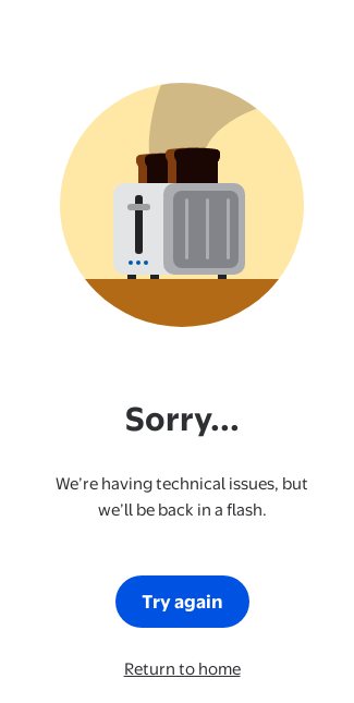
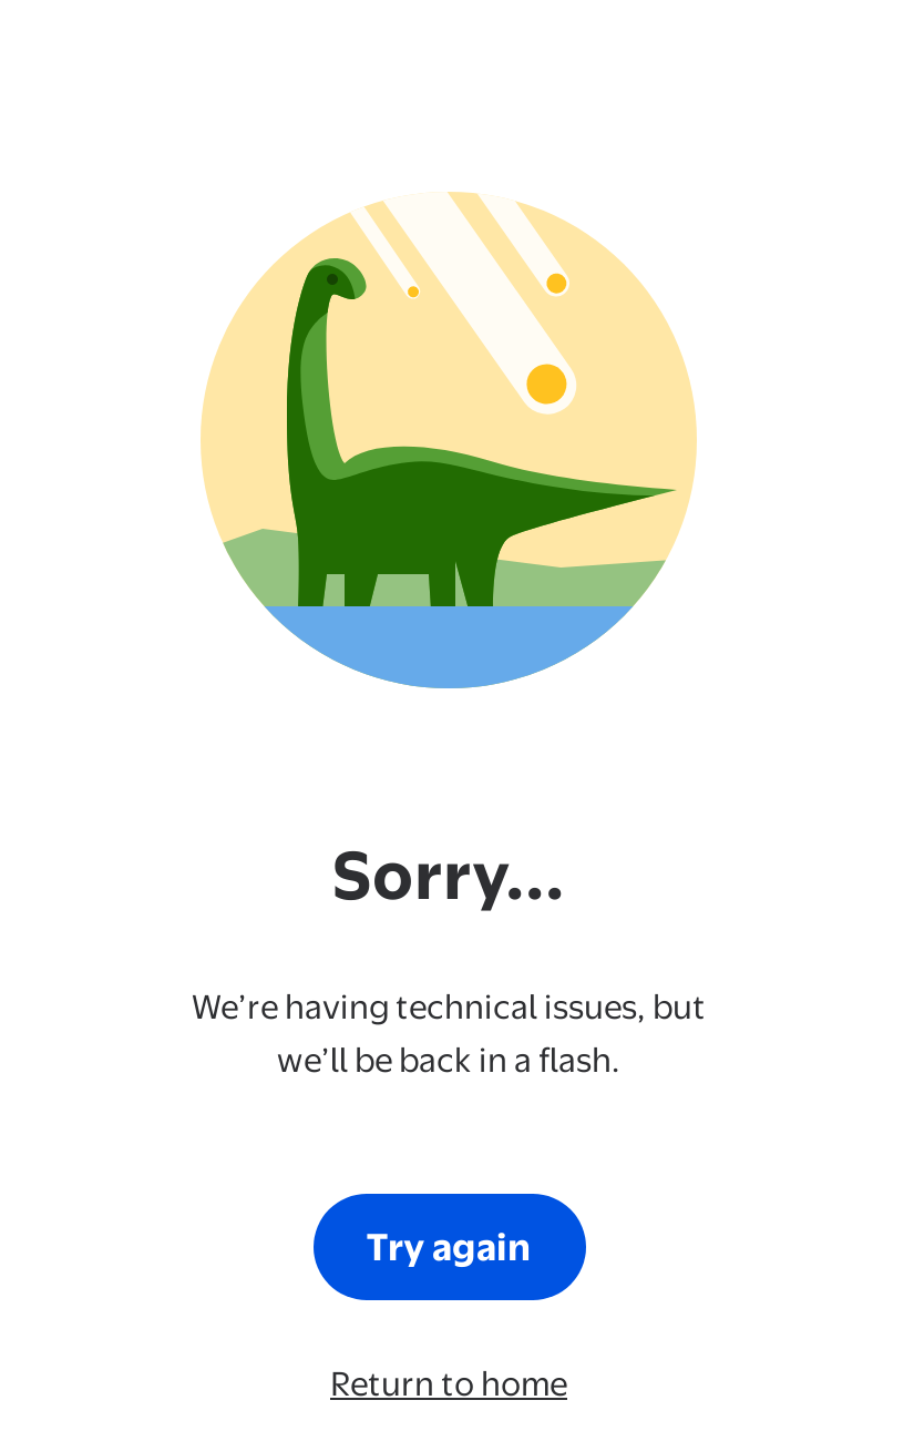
- [image]
+ [image]
